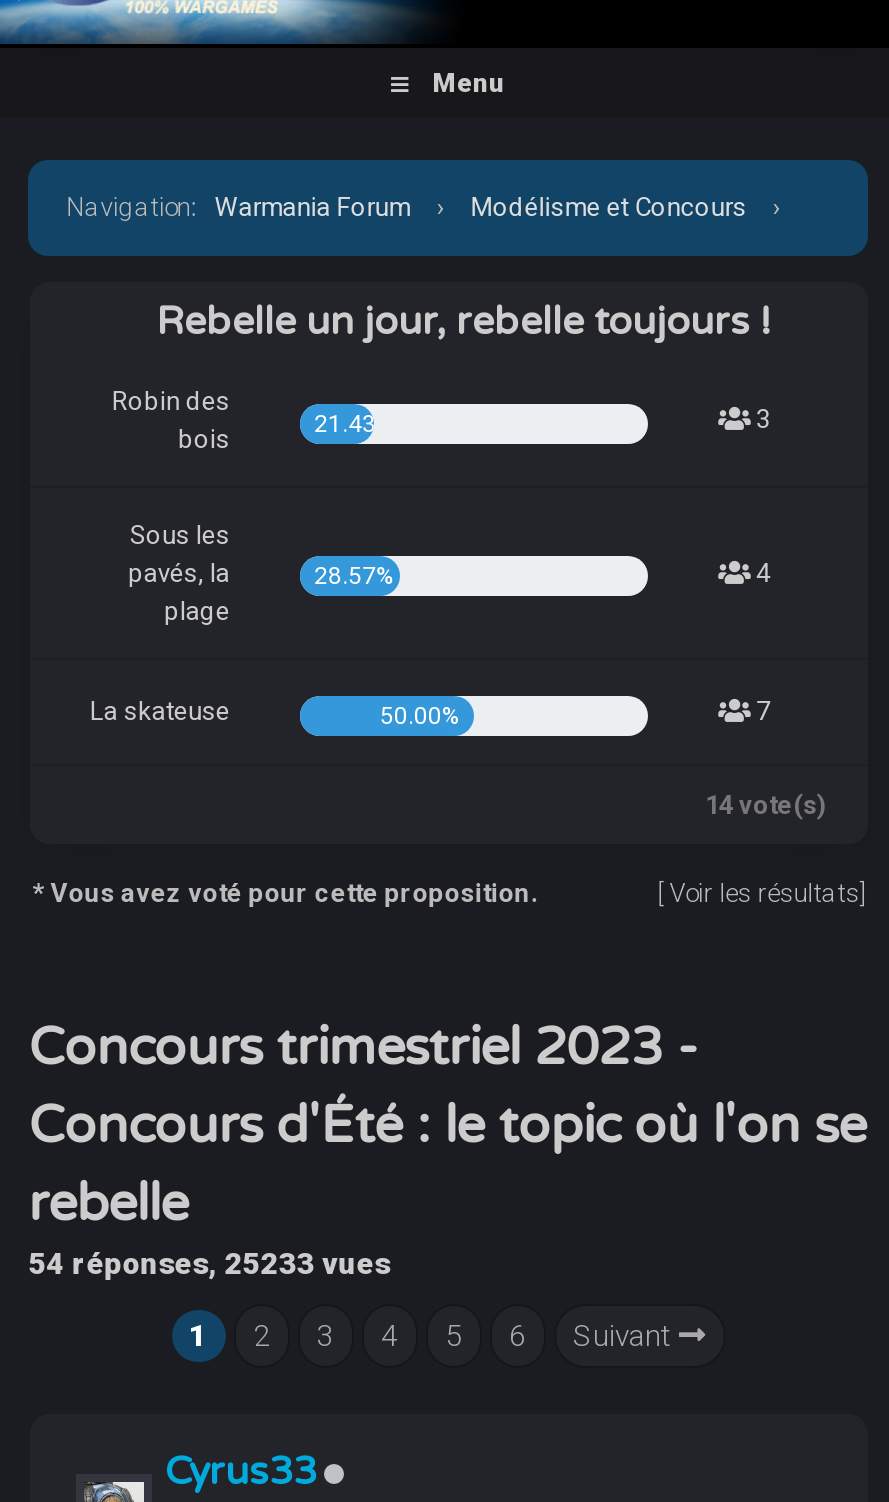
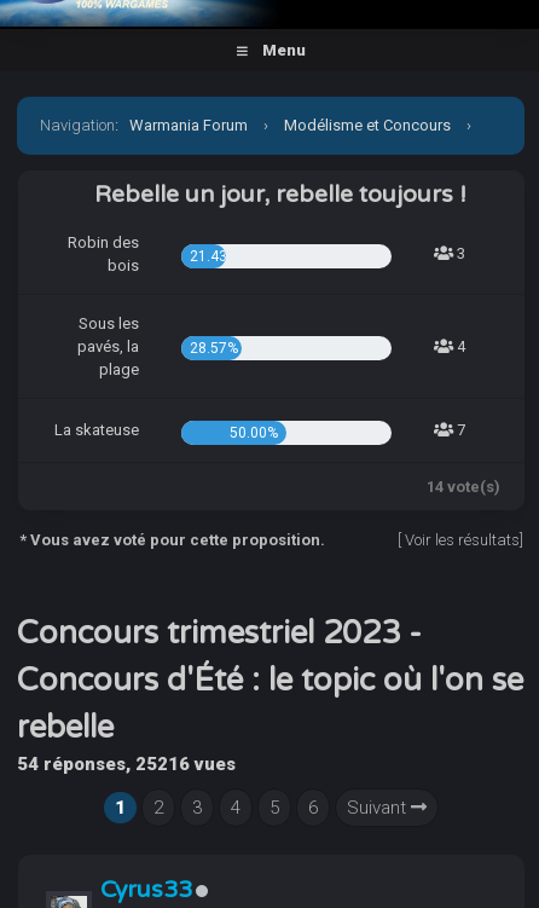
- 54 réponses, 25233 vues
+ 54 réponses, 25216 vues
